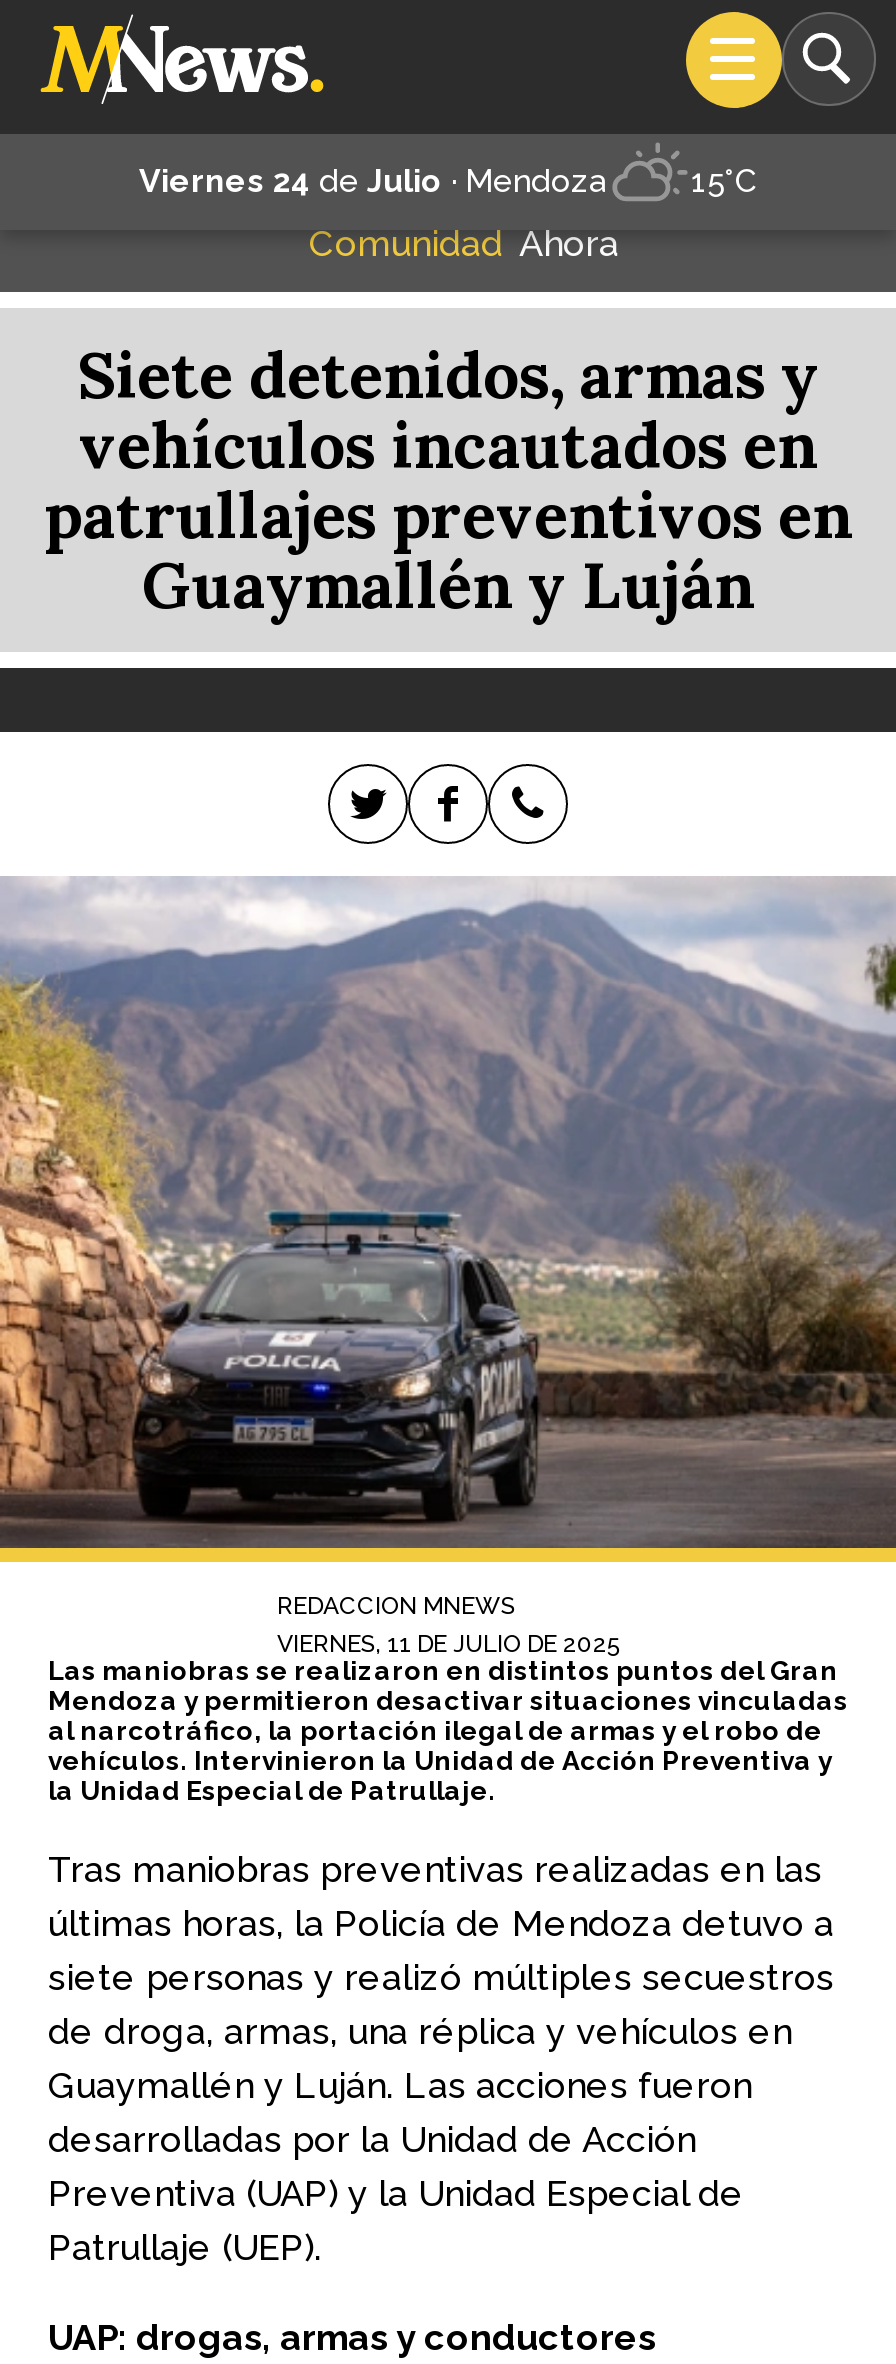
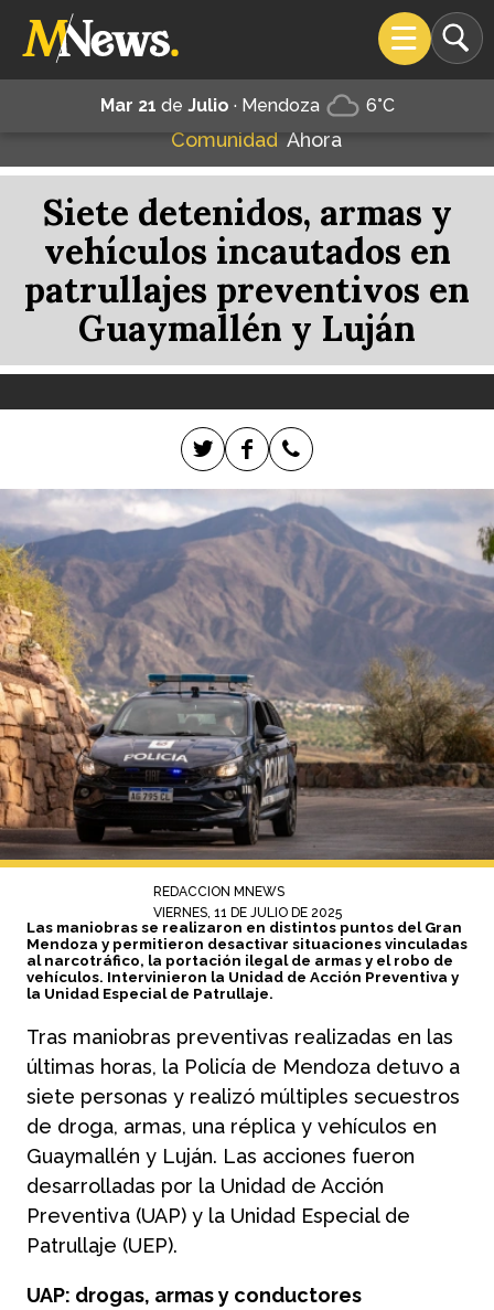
- Viernes 24 de Julio · Mendoza
- 15°C
+ Mar 21 de Julio · Mendoza
+ 6°C
